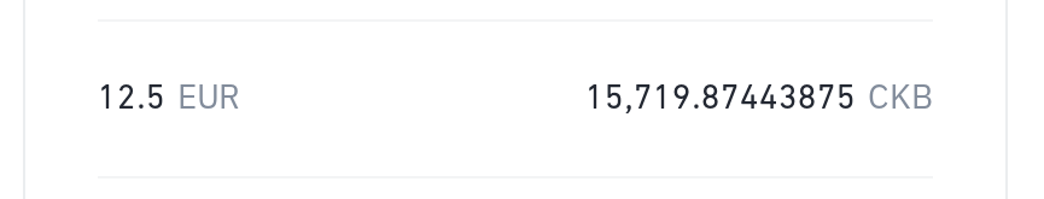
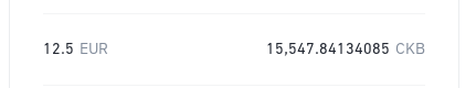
- 15,719.87443875 CKB
+ 15,547.84134085 CKB
